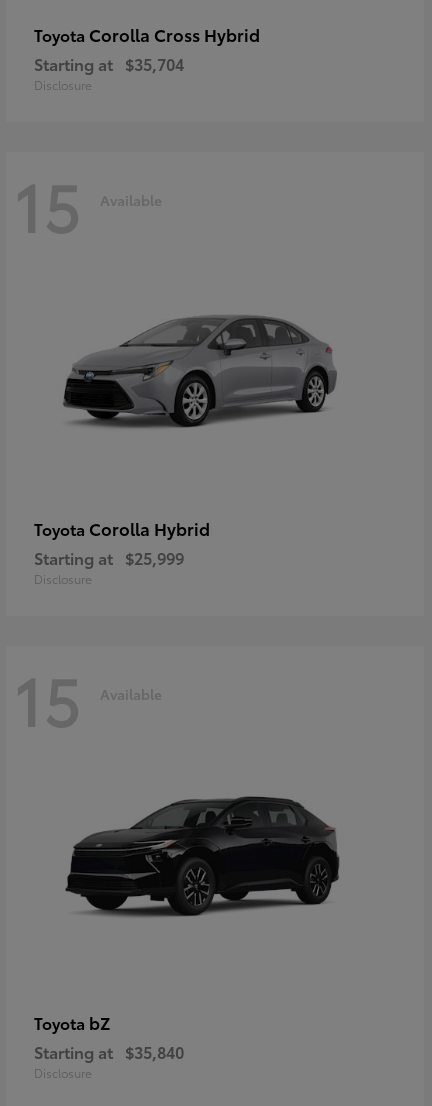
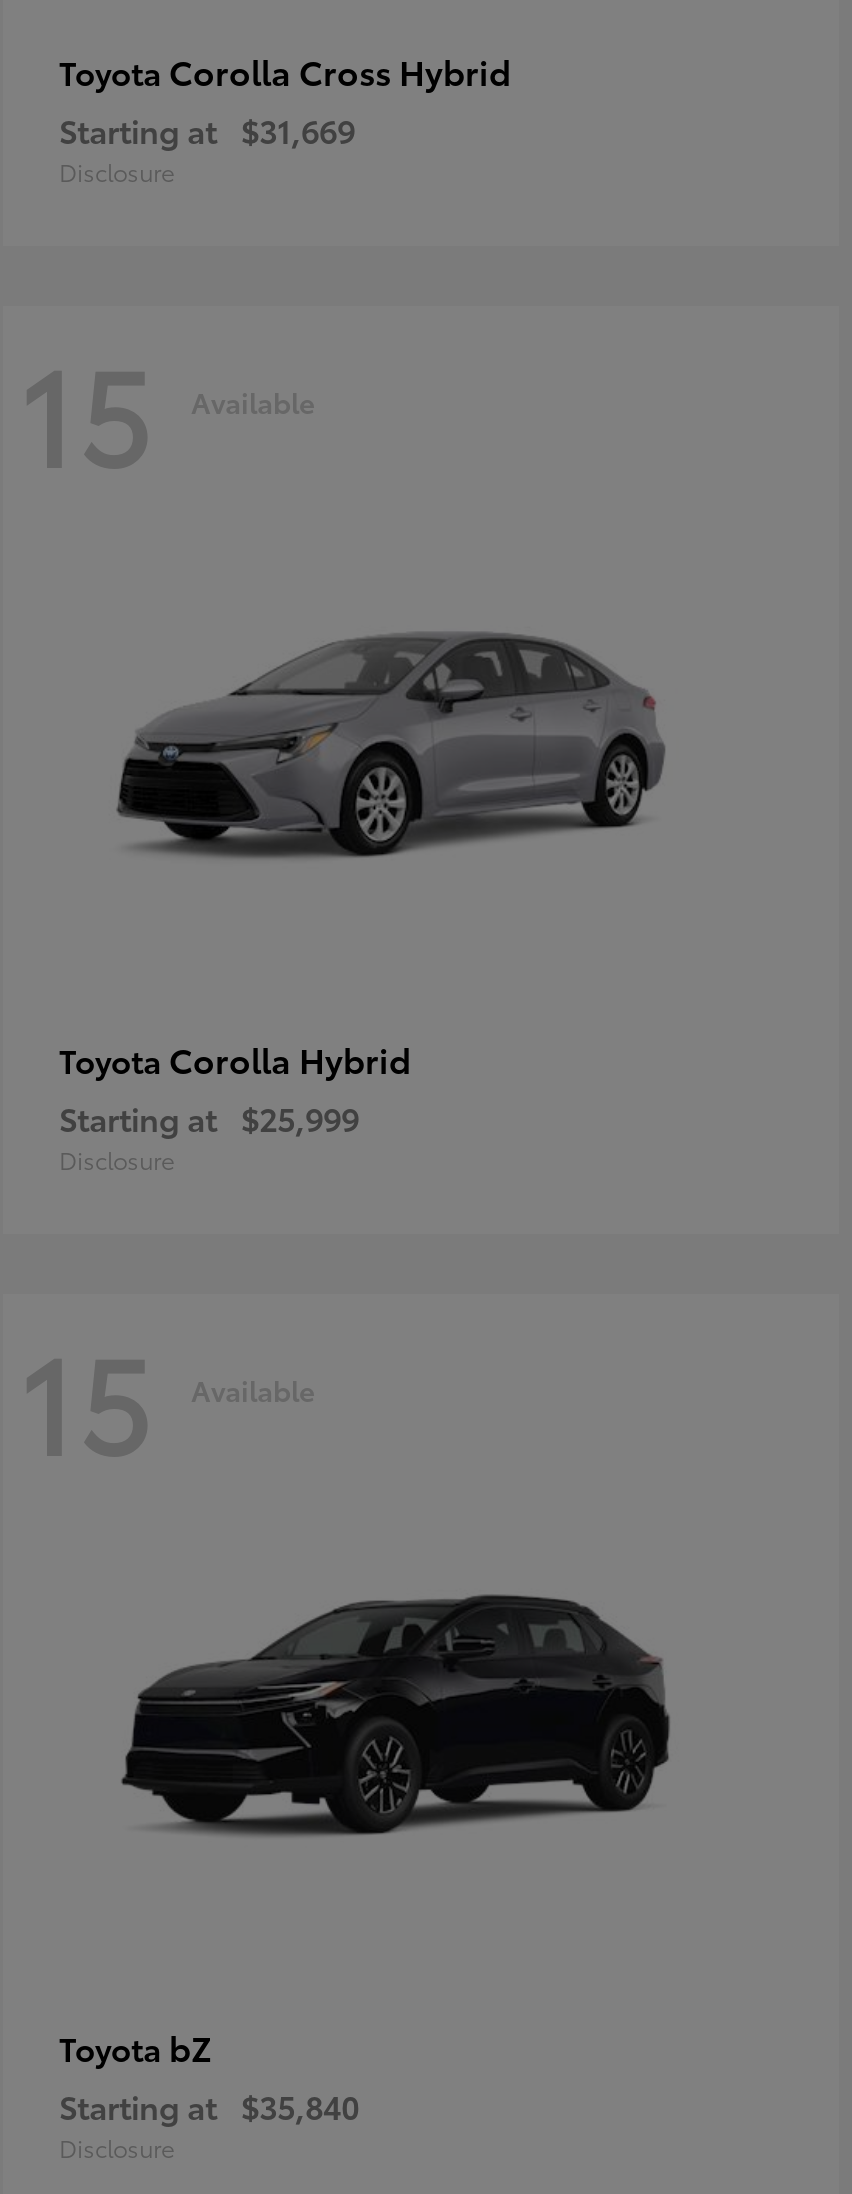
- Starting at $35,704
+ Starting at $31,669
